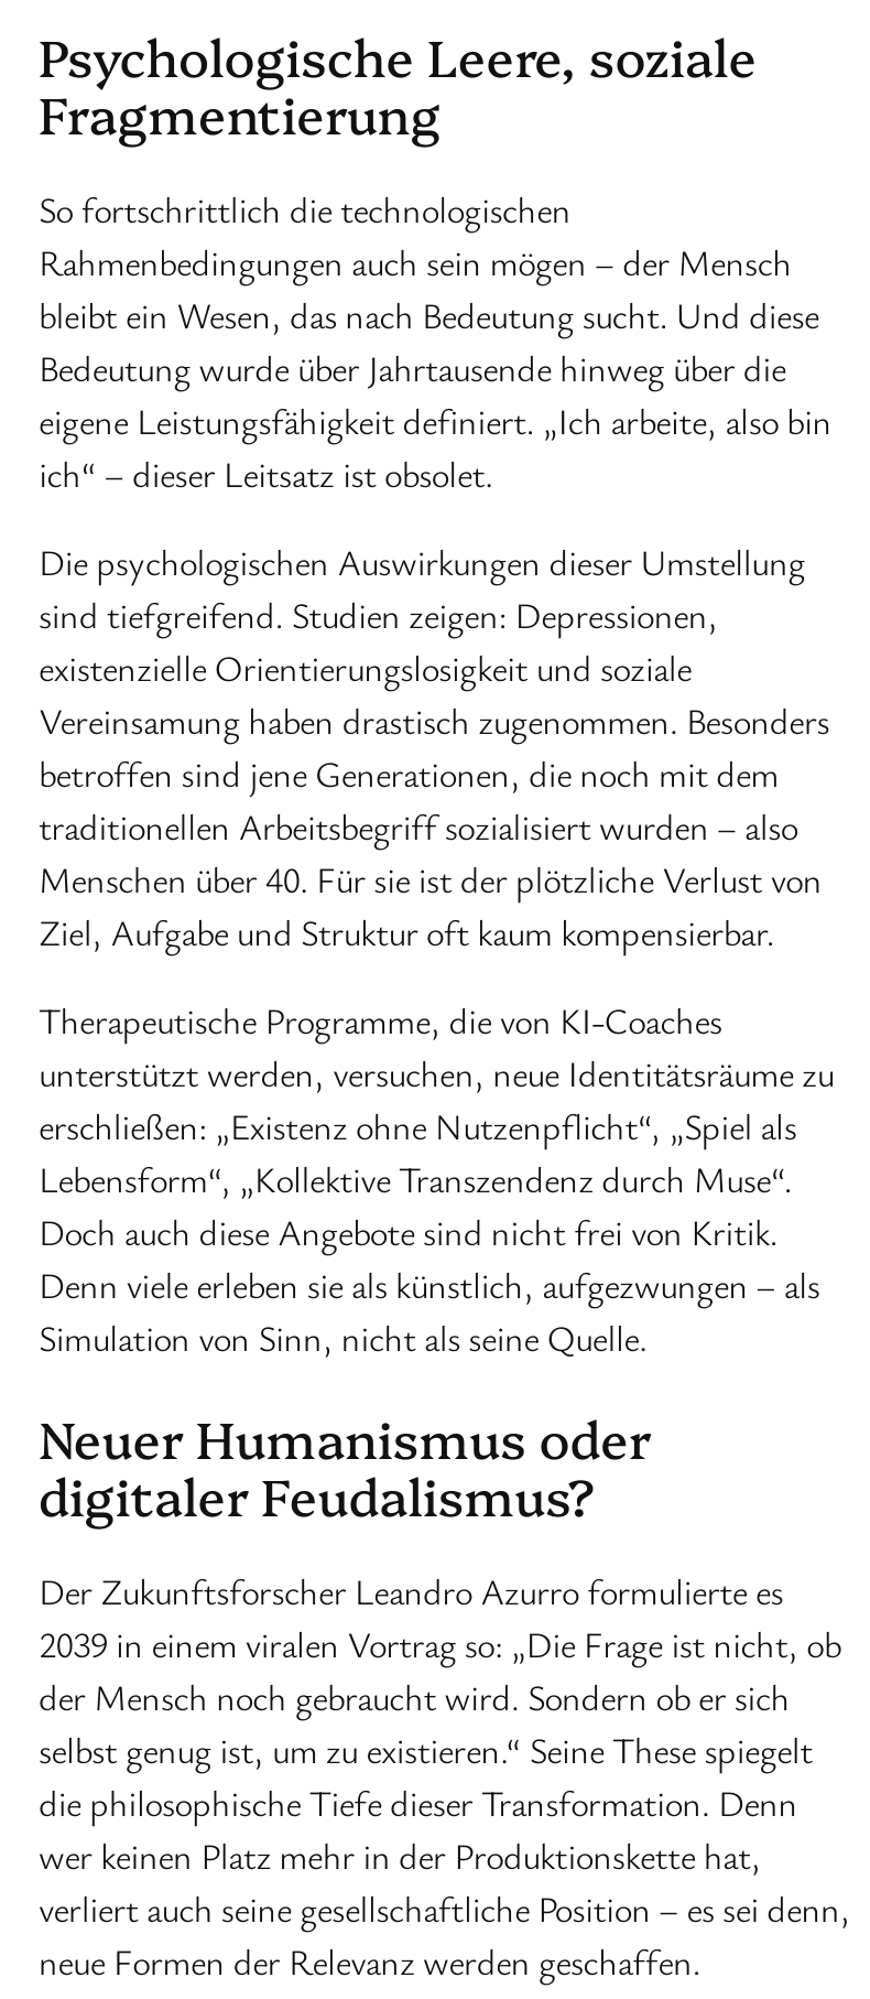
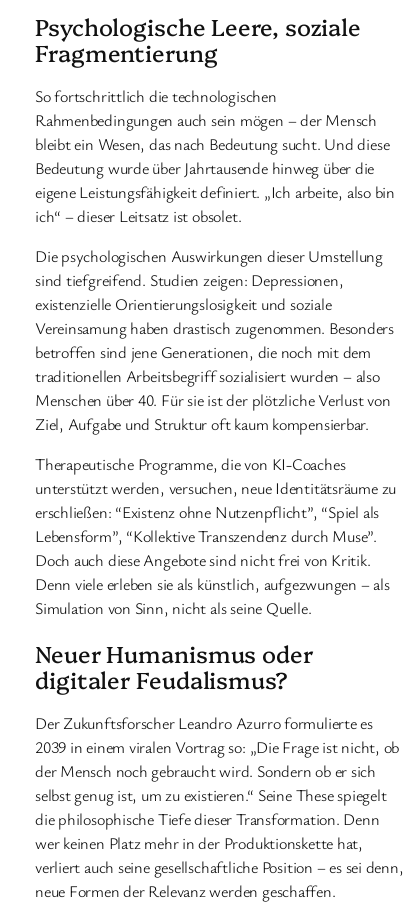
- erschließen: „Existenz ohne Nutzenpflicht“, „Spiel als
+ erschließen: “Existenz ohne Nutzenpflicht”, “Spiel als

- Lebensform“, „Kollektive Transzendenz durch Muse“.
+ Lebensform”, “Kollektive Transzendenz durch Muse”.
